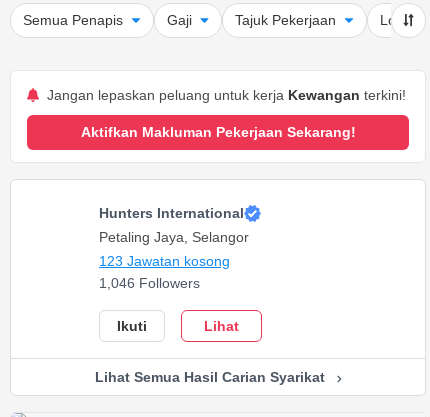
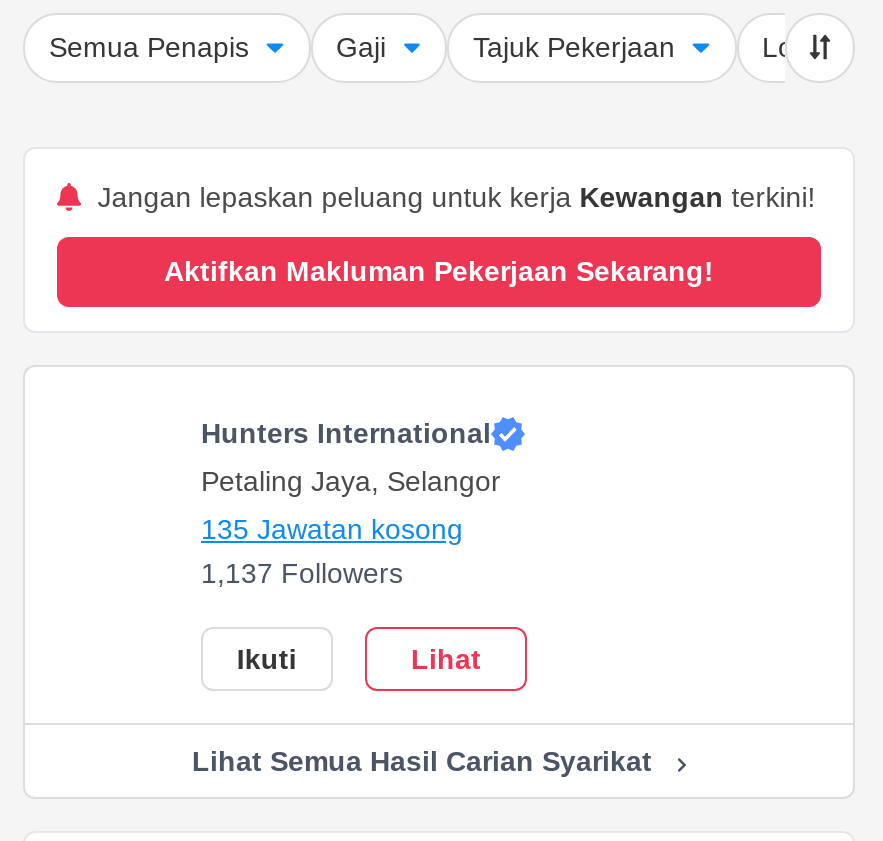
- 123 Jawatan kosong
+ 135 Jawatan kosong

- 1,046 Followers
+ 1,137 Followers
